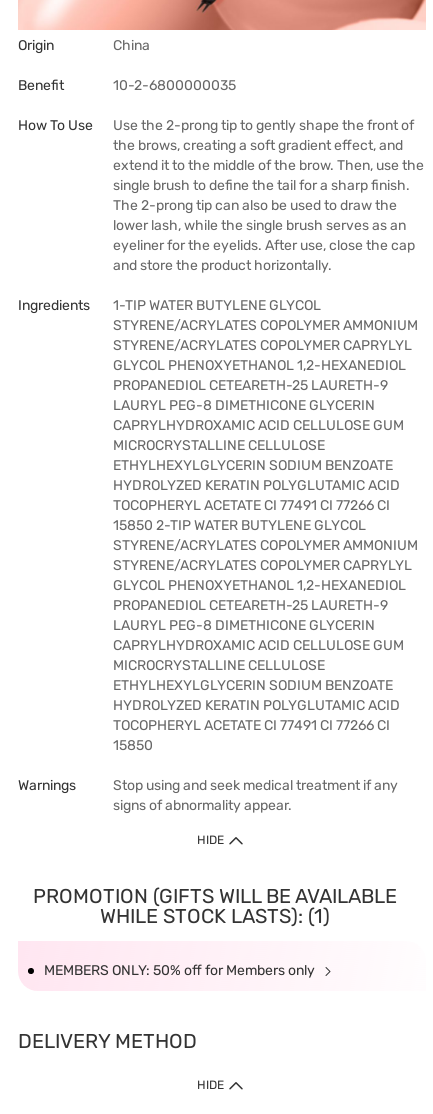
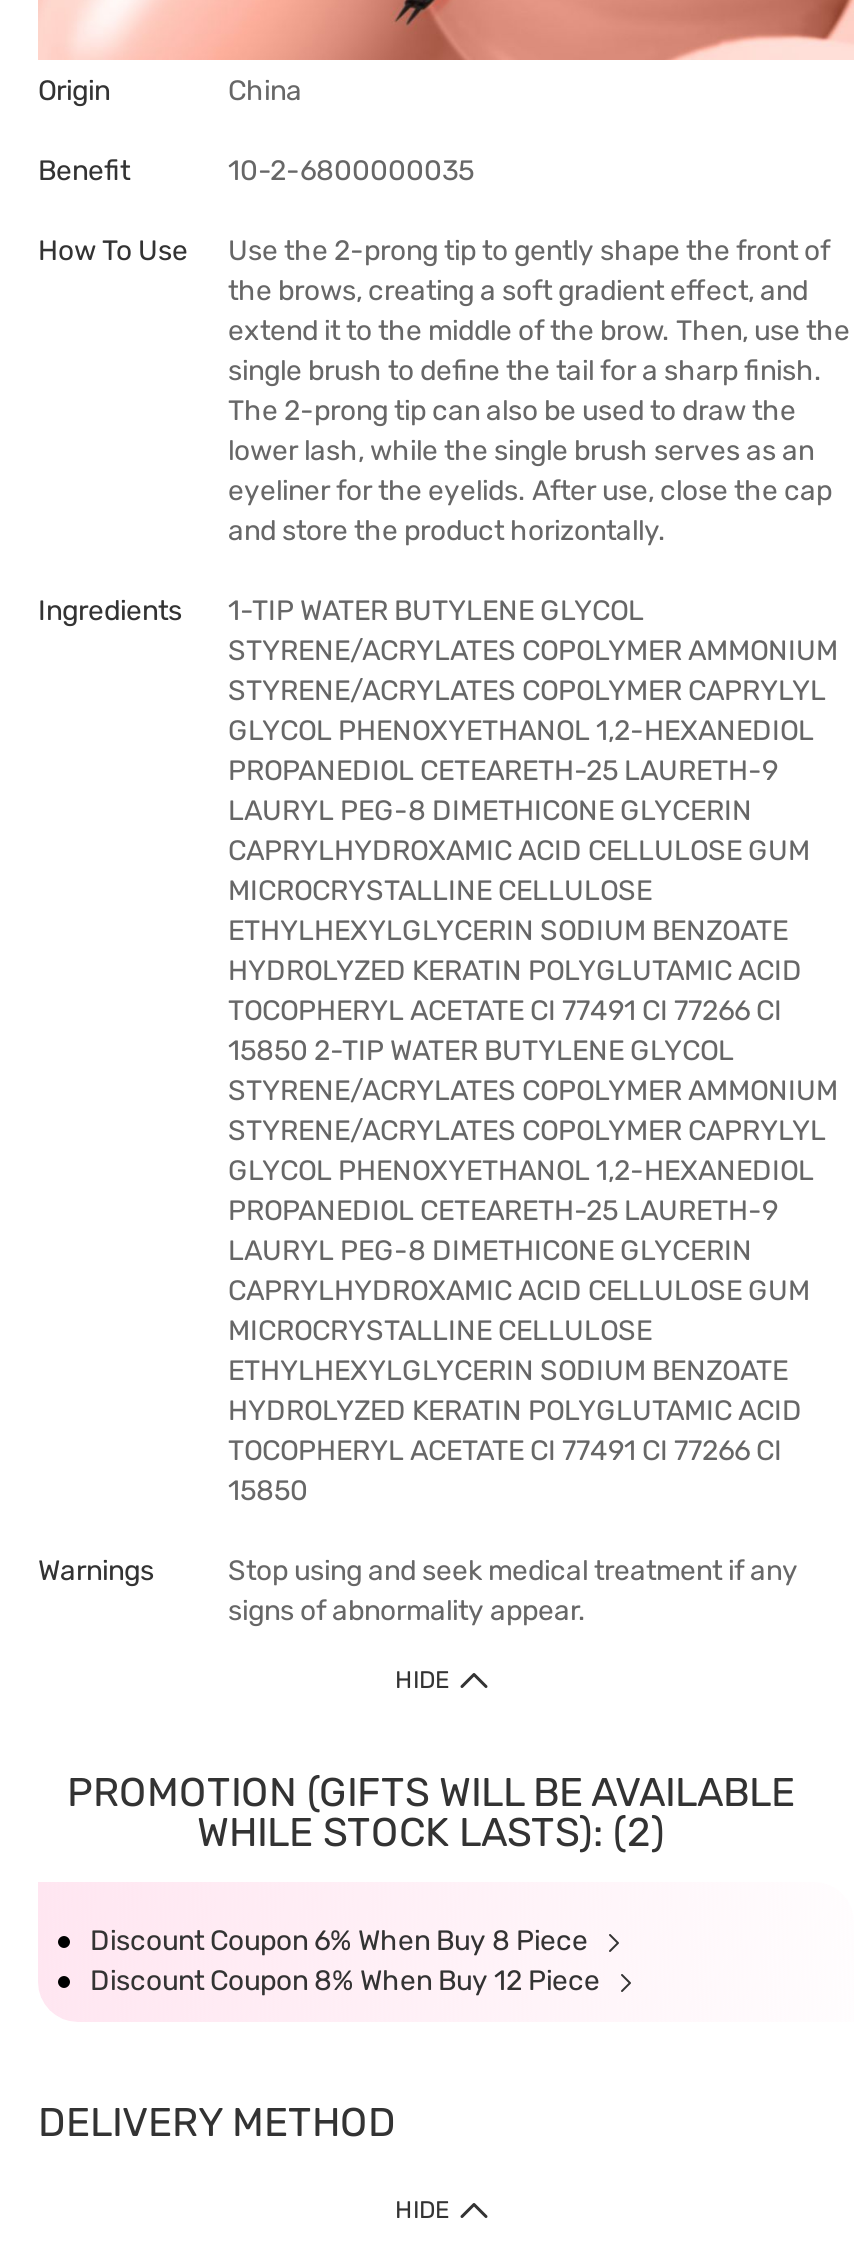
- WHILE STOCK LASTS): (1)
+ WHILE STOCK LASTS): (2)

- MEMBERS ONLY: 50% off for Members only
+ Discount Coupon 6% When Buy 8 Piece
+ Discount Coupon 8% When Buy 12 Piece
